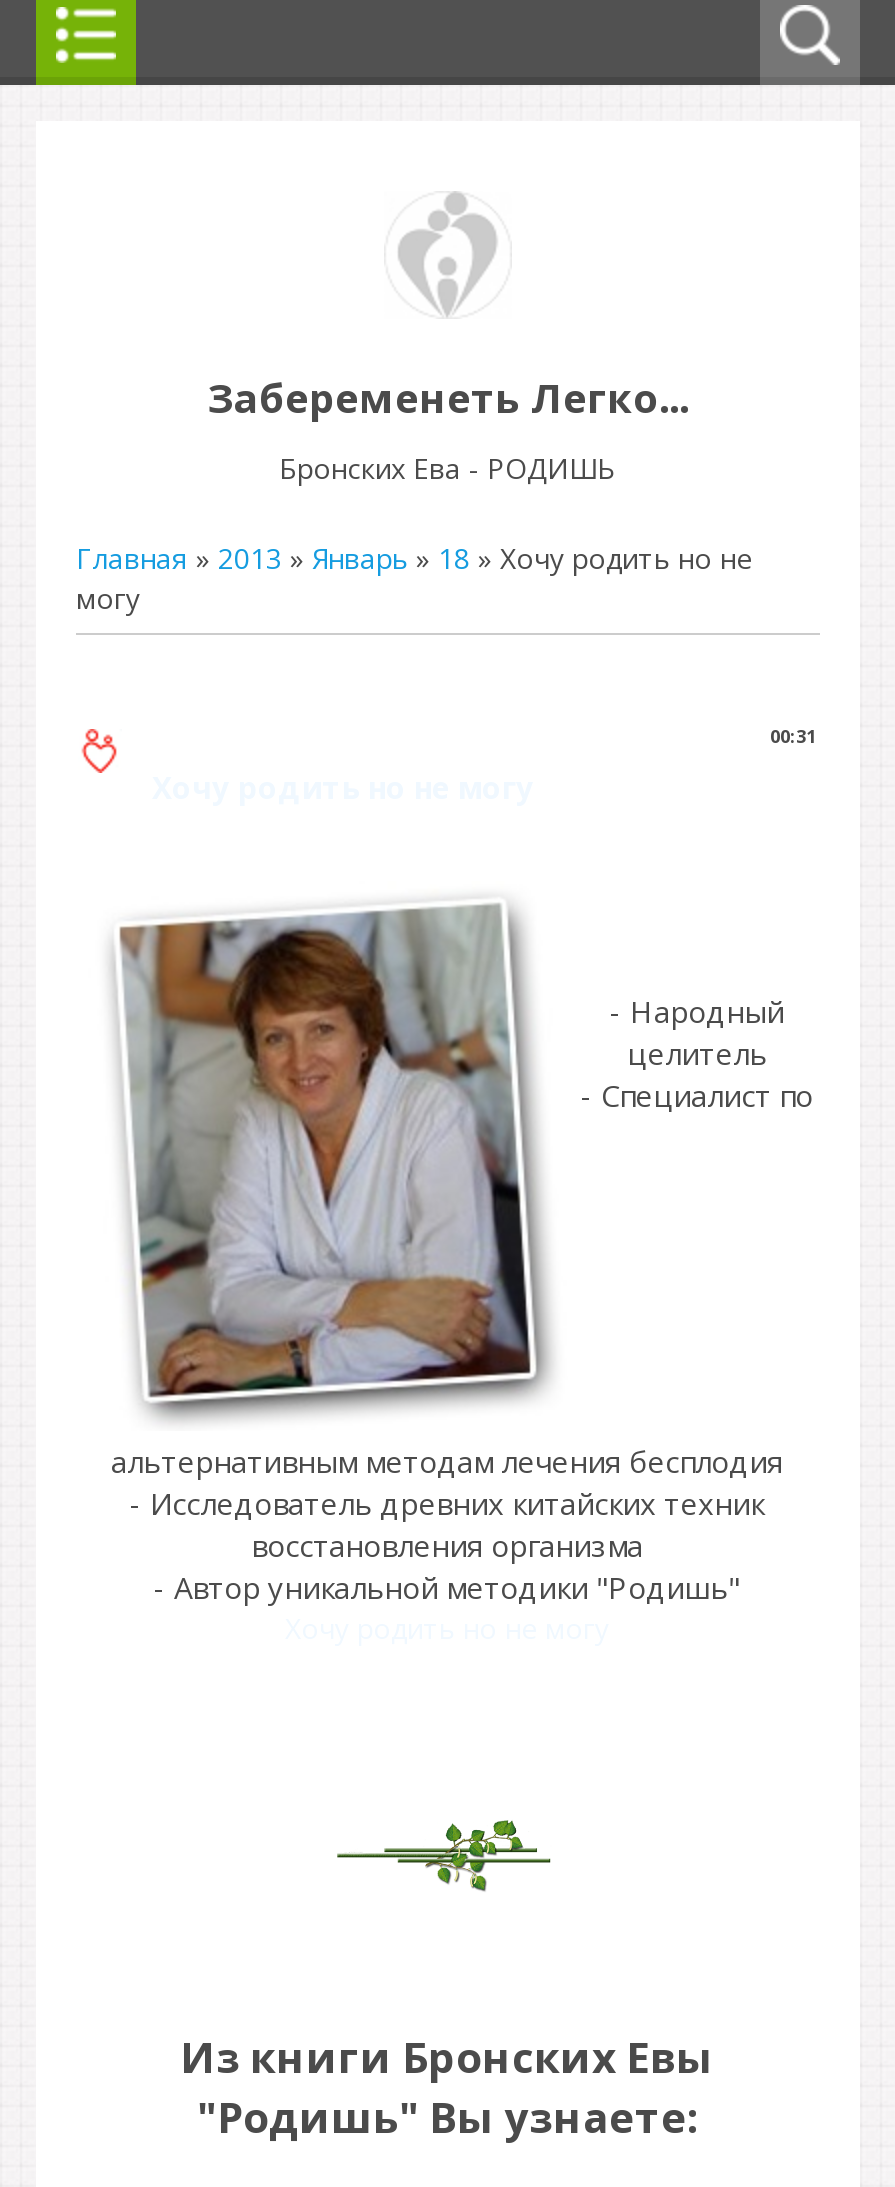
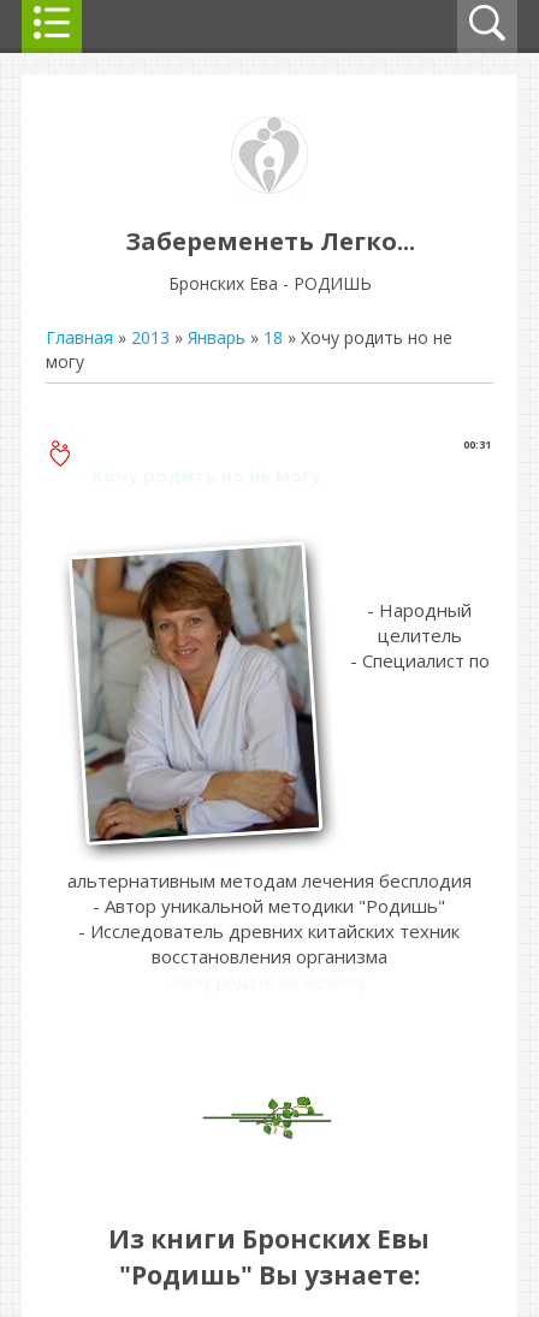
moved down: - Исследователь древних китайских техник | восстановления организма

moved up: - Автор уникальной методики "Родишь"
